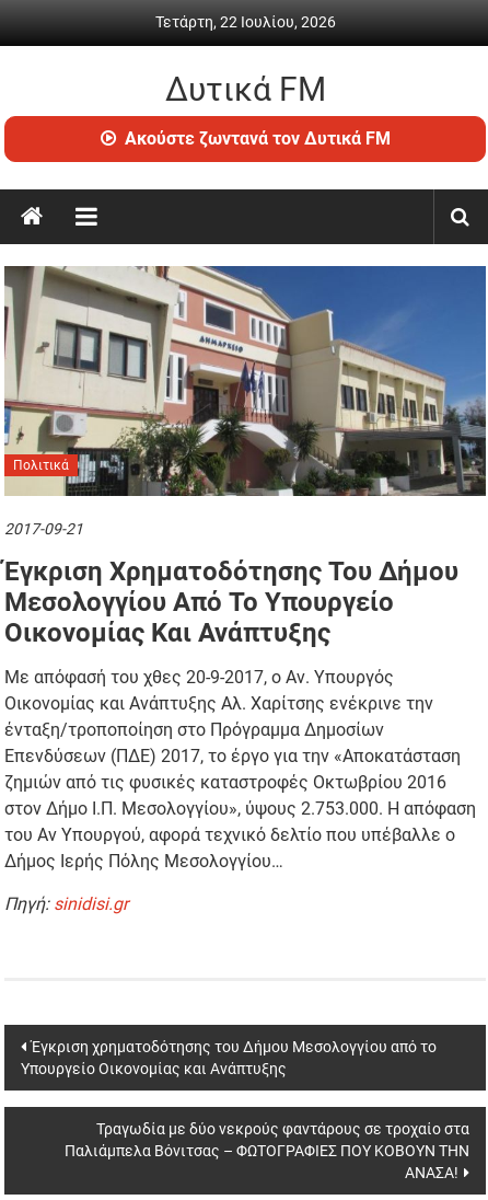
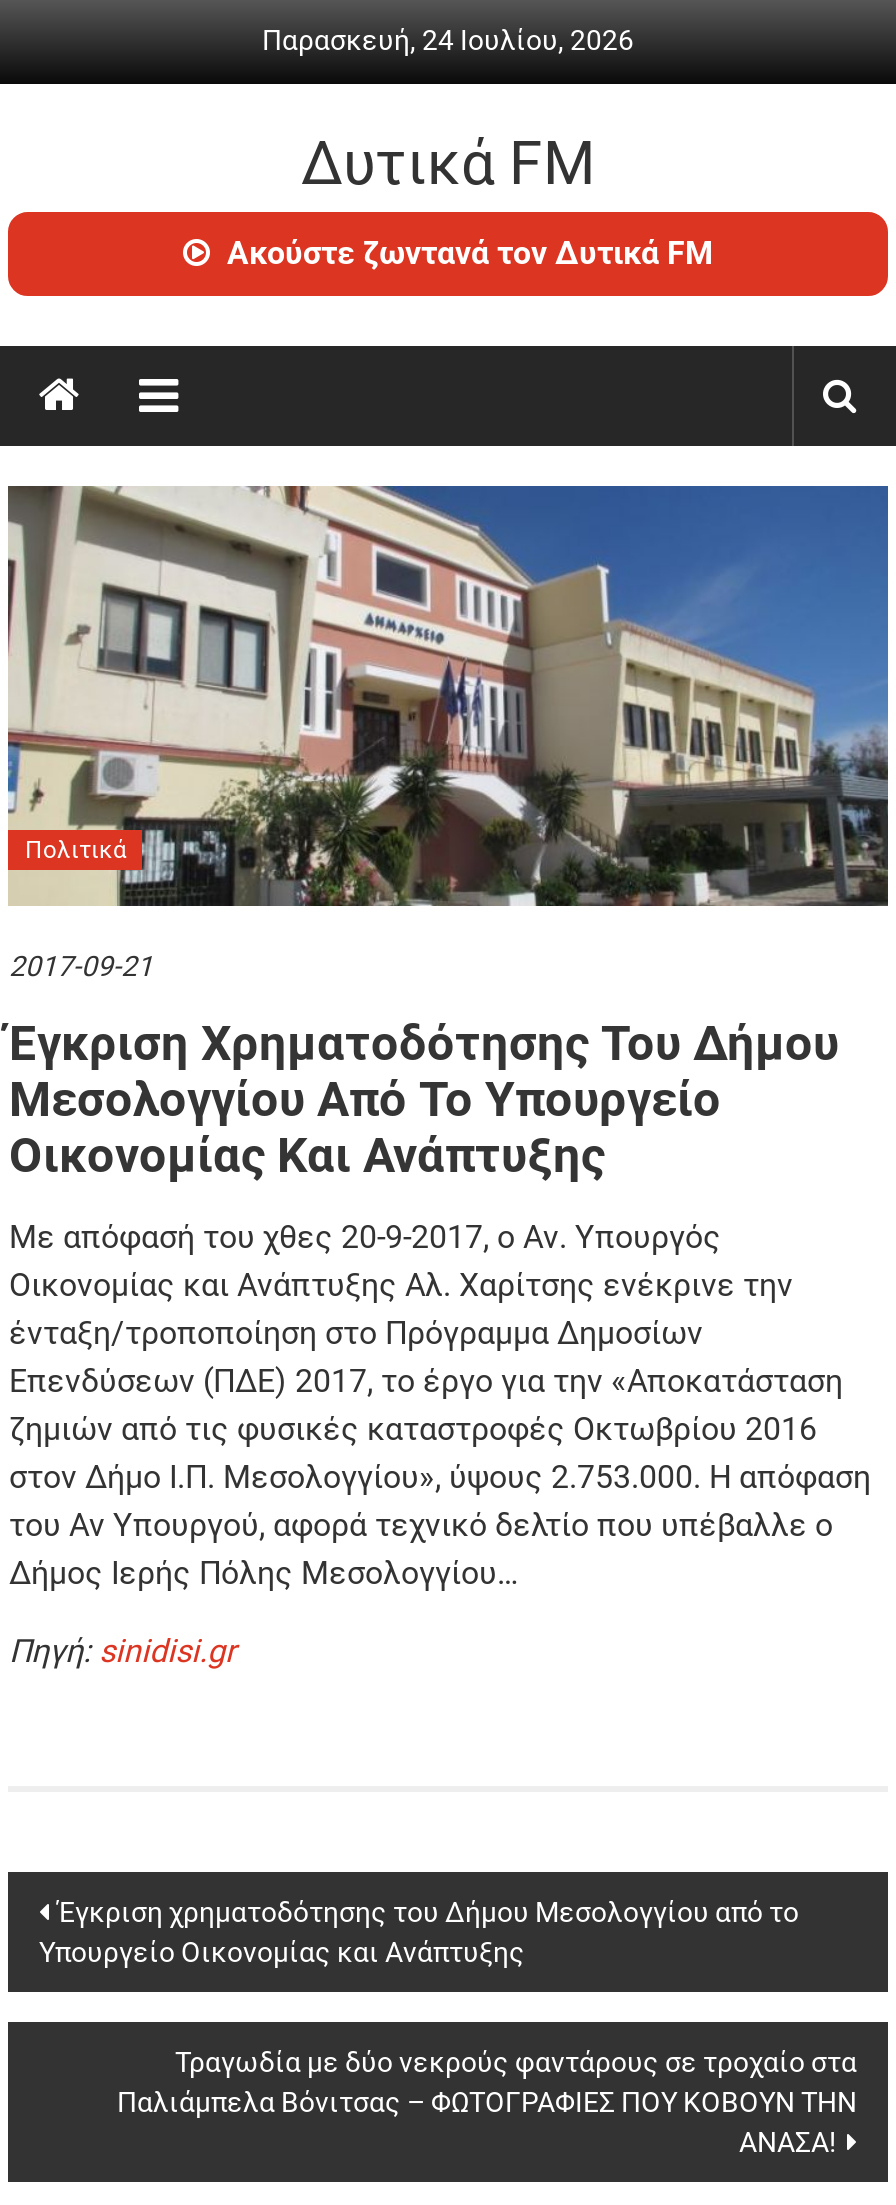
- Τετάρτη, 22 Ιουλίου, 2026
+ Παρασκευή, 24 Ιουλίου, 2026
